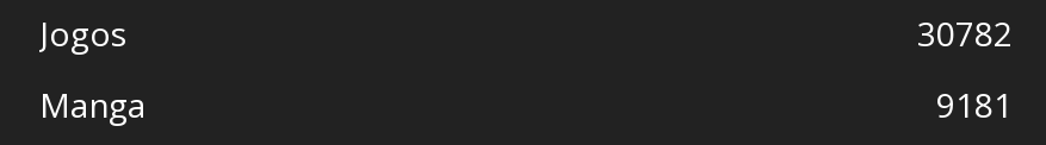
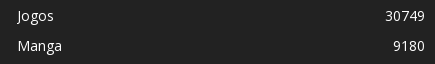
- 30782
+ 30749

- 9181
+ 9180
